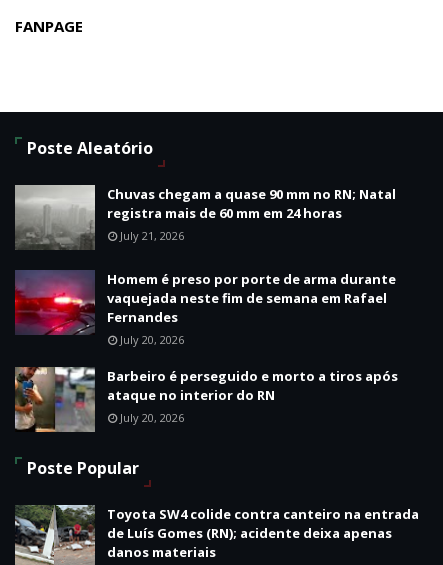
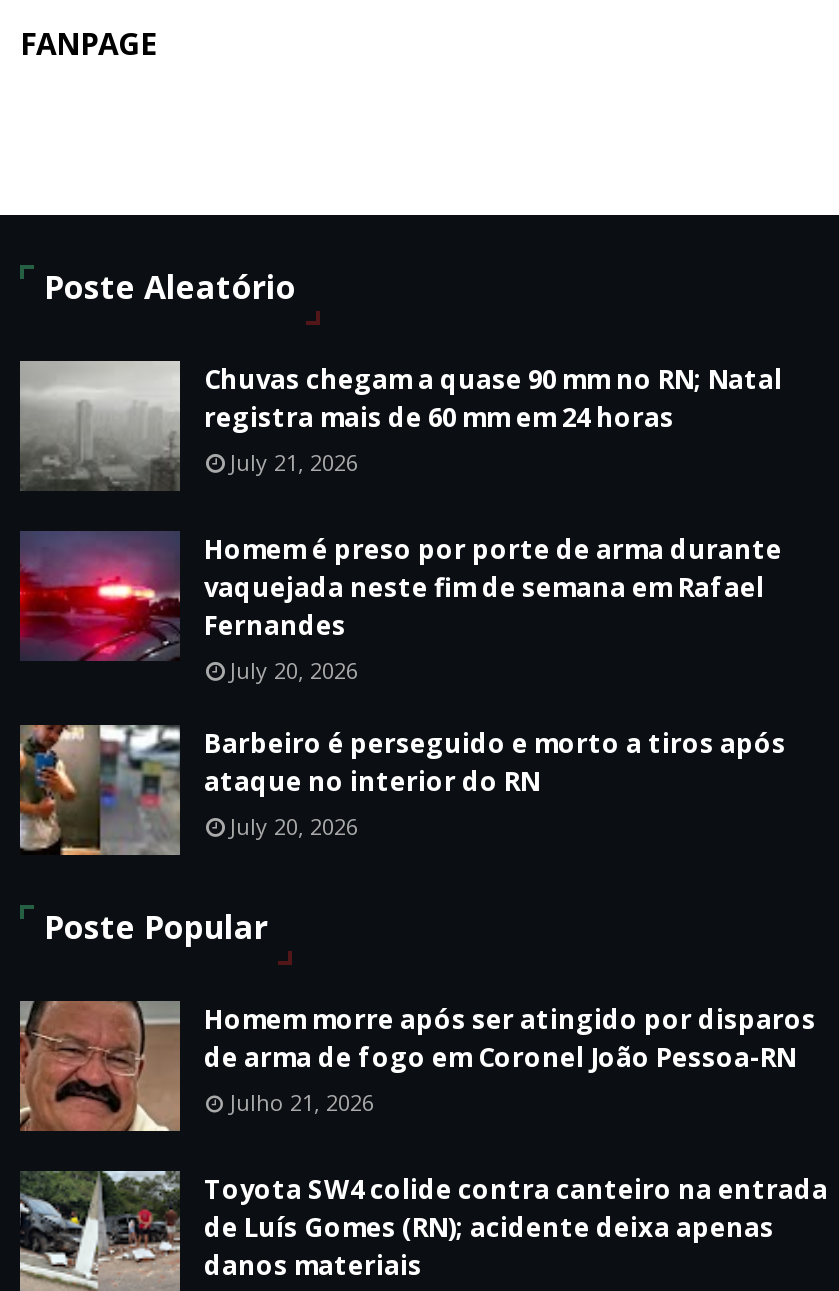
+ [image]
+ Homem morre após ser atingido por disparos
+ de arma de fogo em Coronel João Pessoa-RN
+ Julho 21, 2026
